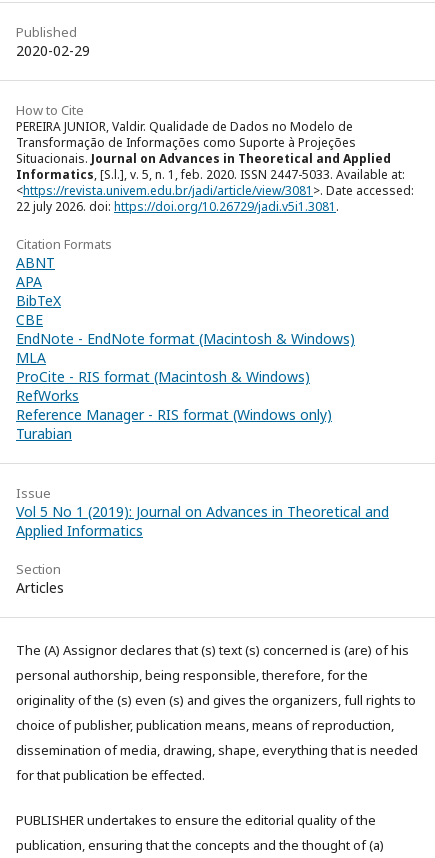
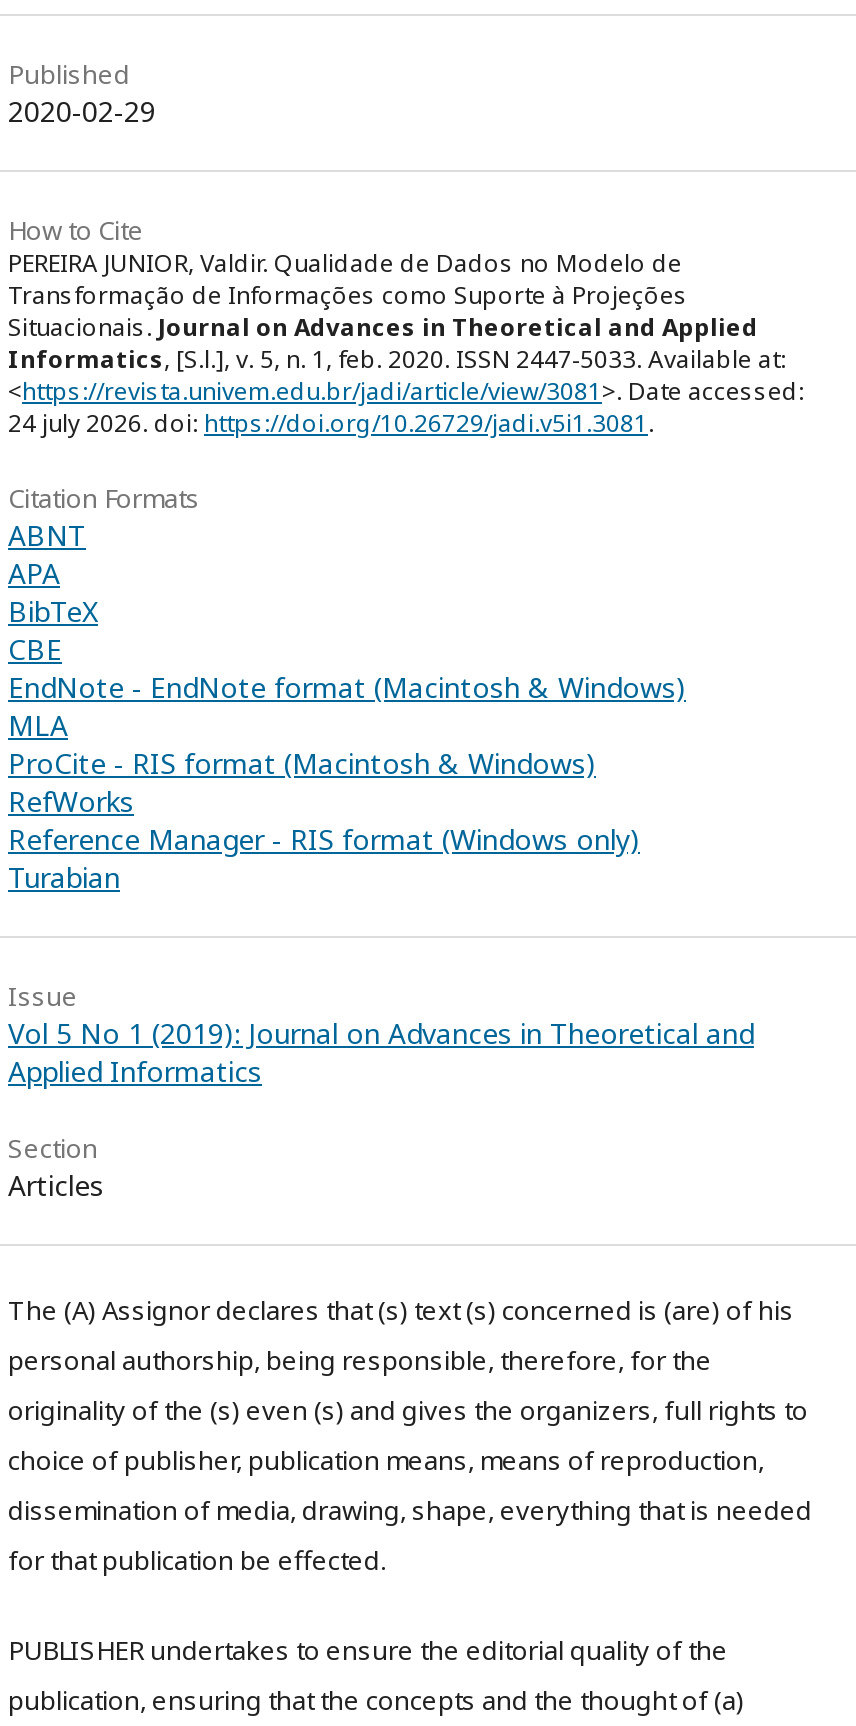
- 22 july 2026. doi: https://doi.org/10.26729/jadi.v5i1.3081.
+ 24 july 2026. doi: https://doi.org/10.26729/jadi.v5i1.3081.
